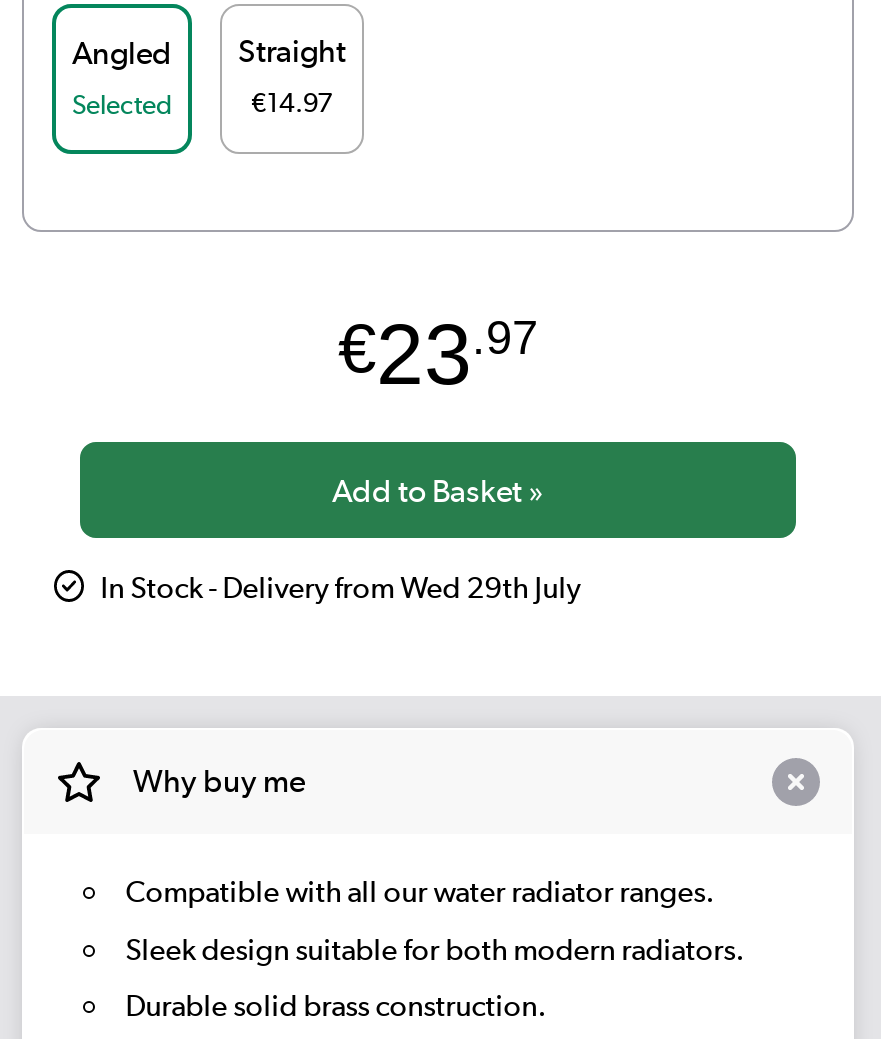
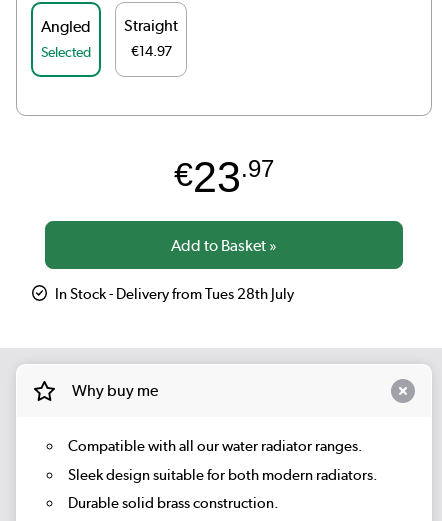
- In Stock - Delivery from Wed 29th July
+ In Stock - Delivery from Tues 28th July
